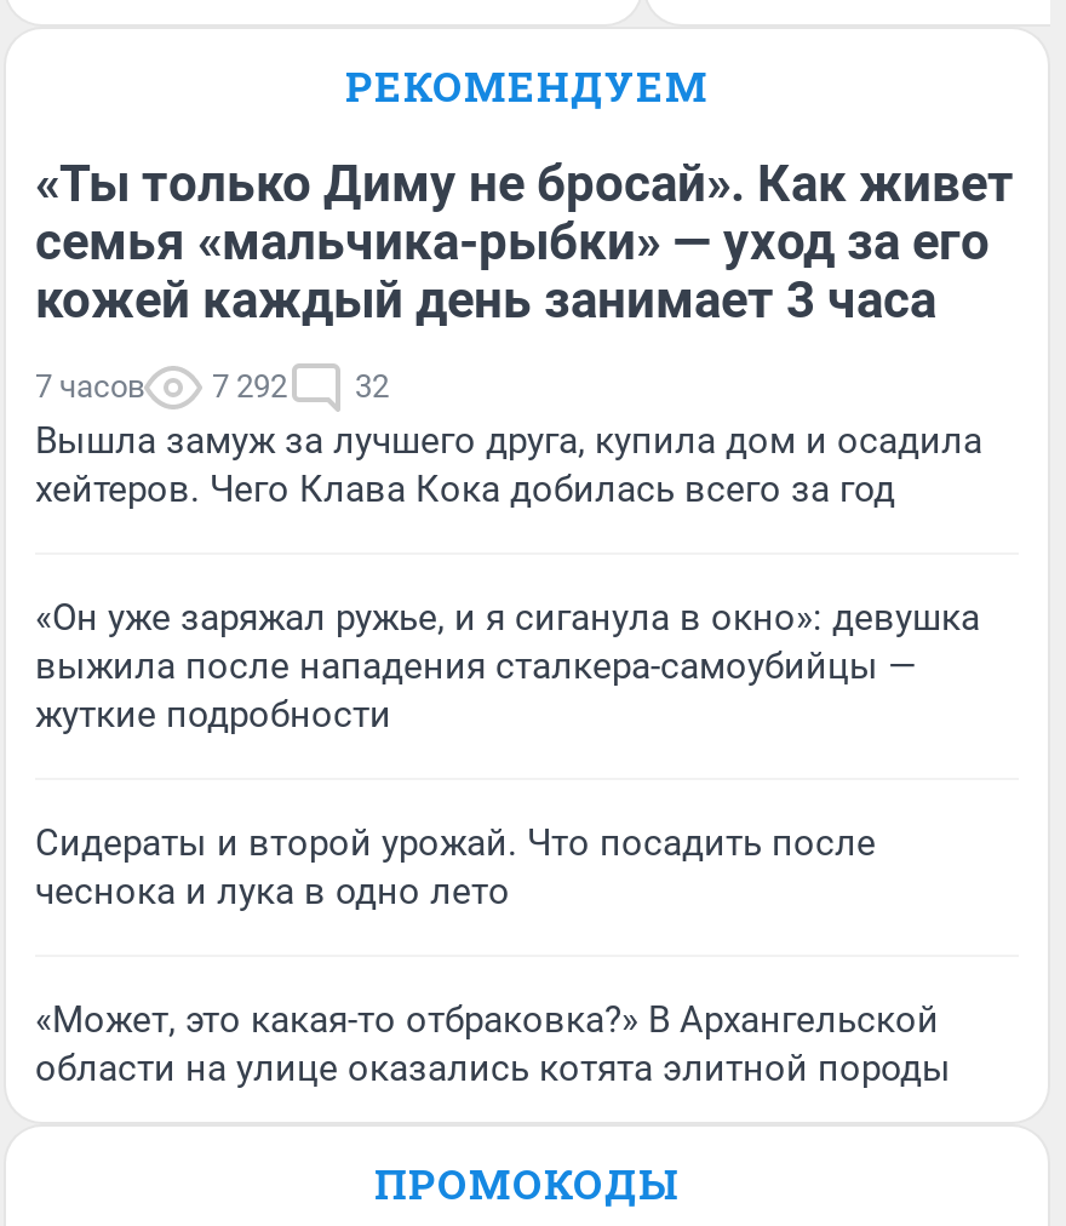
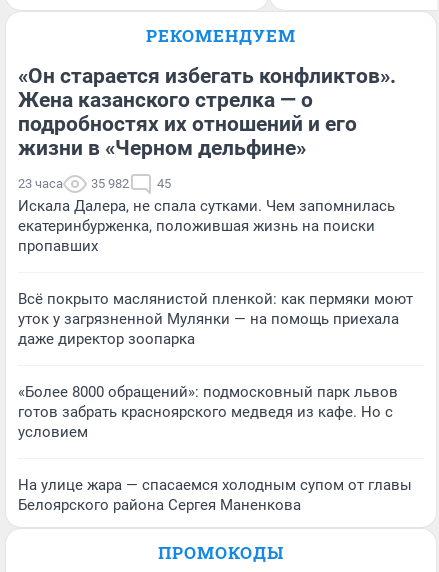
- «Ты только Диму не бросай». Как живет
- семья «мальчика-рыбки» — уход за его
- кожей каждый день занимает 3 часа
+ «Он старается избегать конфликтов».
+ Жена казанского стрелка — о
+ подробностях их отношений и его
+ жизни в «Черном дельфине»

- 7 часов
- 7 292
- 32
- Вышла замуж за лучшего друга, купила дом и осадила
- хейтеров. Чего Клава Кока добилась всего за год
+ 23 часа
+ 35 982
+ 45
+ Искала Далера, не спала сутками. Чем запомнилась
+ екатеринбурженка, положившая жизнь на поиски
+ пропавших

- «Он уже заряжал ружье, и я сиганула в окно»: девушка
- выжила после нападения сталкера-самоубийцы —
- жуткие подробности
+ Всё покрыто маслянистой пленкой: как пермяки моют
+ уток у загрязненной Мулянки — на помощь приехала
+ даже директор зоопарка

- Сидераты и второй урожай. Что посадить после
- чеснока и лука в одно лето
+ «Более 8000 обращений»: подмосковный парк львов
+ готов забрать красноярского медведя из кафе. Но с
+ условием

- «Может, это какая-то отбраковка?» В Архангельской
- области на улице оказались котята элитной породы
+ На улице жара — спасаемся холодным супом от главы
+ Белоярского района Сергея Маненкова
